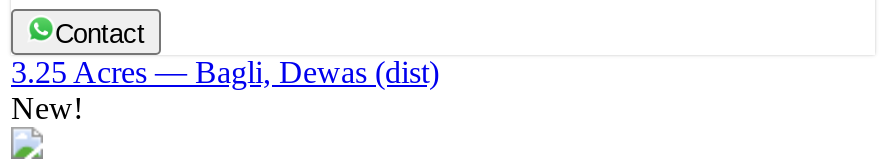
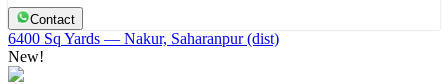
- 3.25 Acres— Bagli, Dewas (dist)
+ 6400 Sq Yards— Nakur, Saharanpur (dist)
